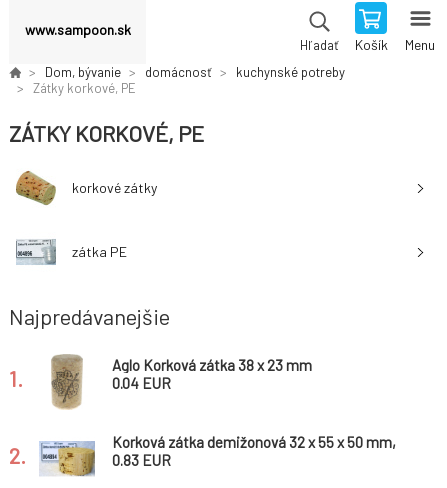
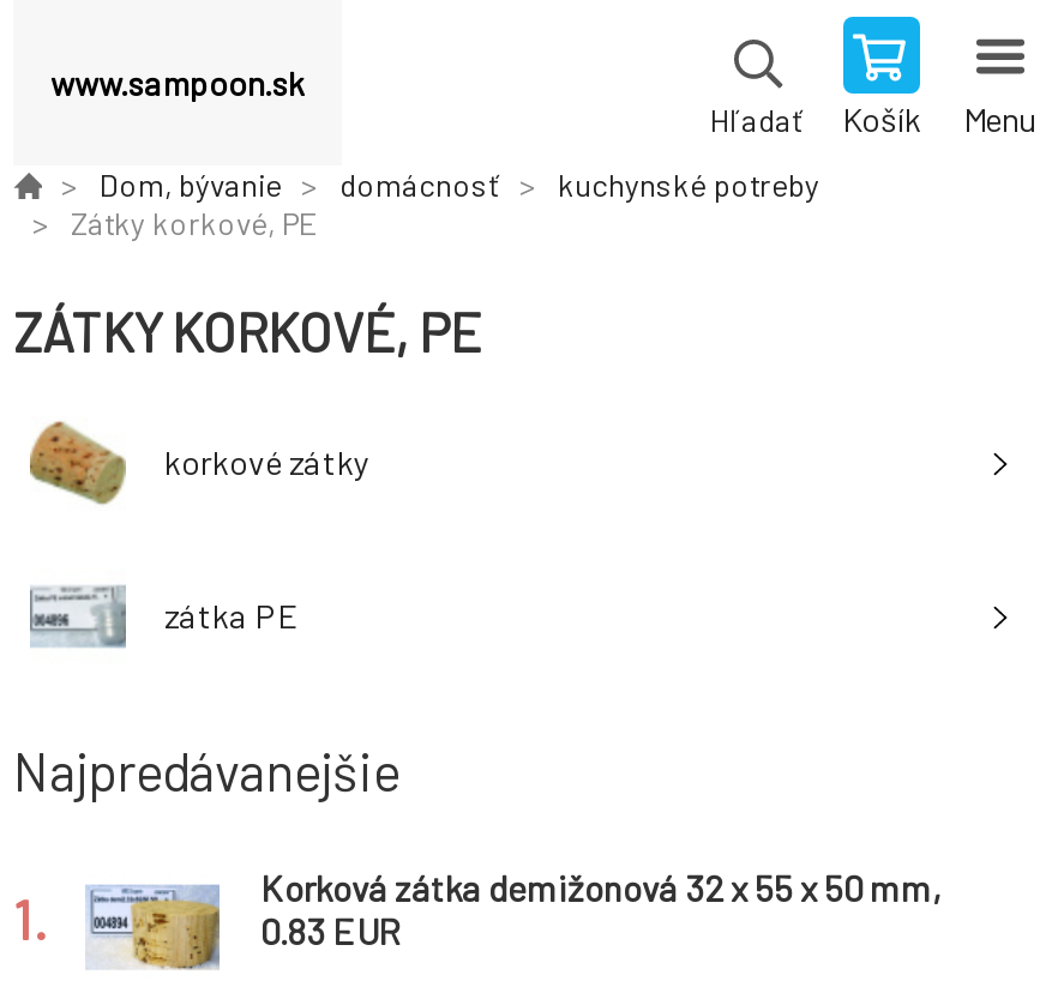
- [image]
- Aglo Korková zátka 38 x 23 mm
- 0.04 EUR
- 2.
